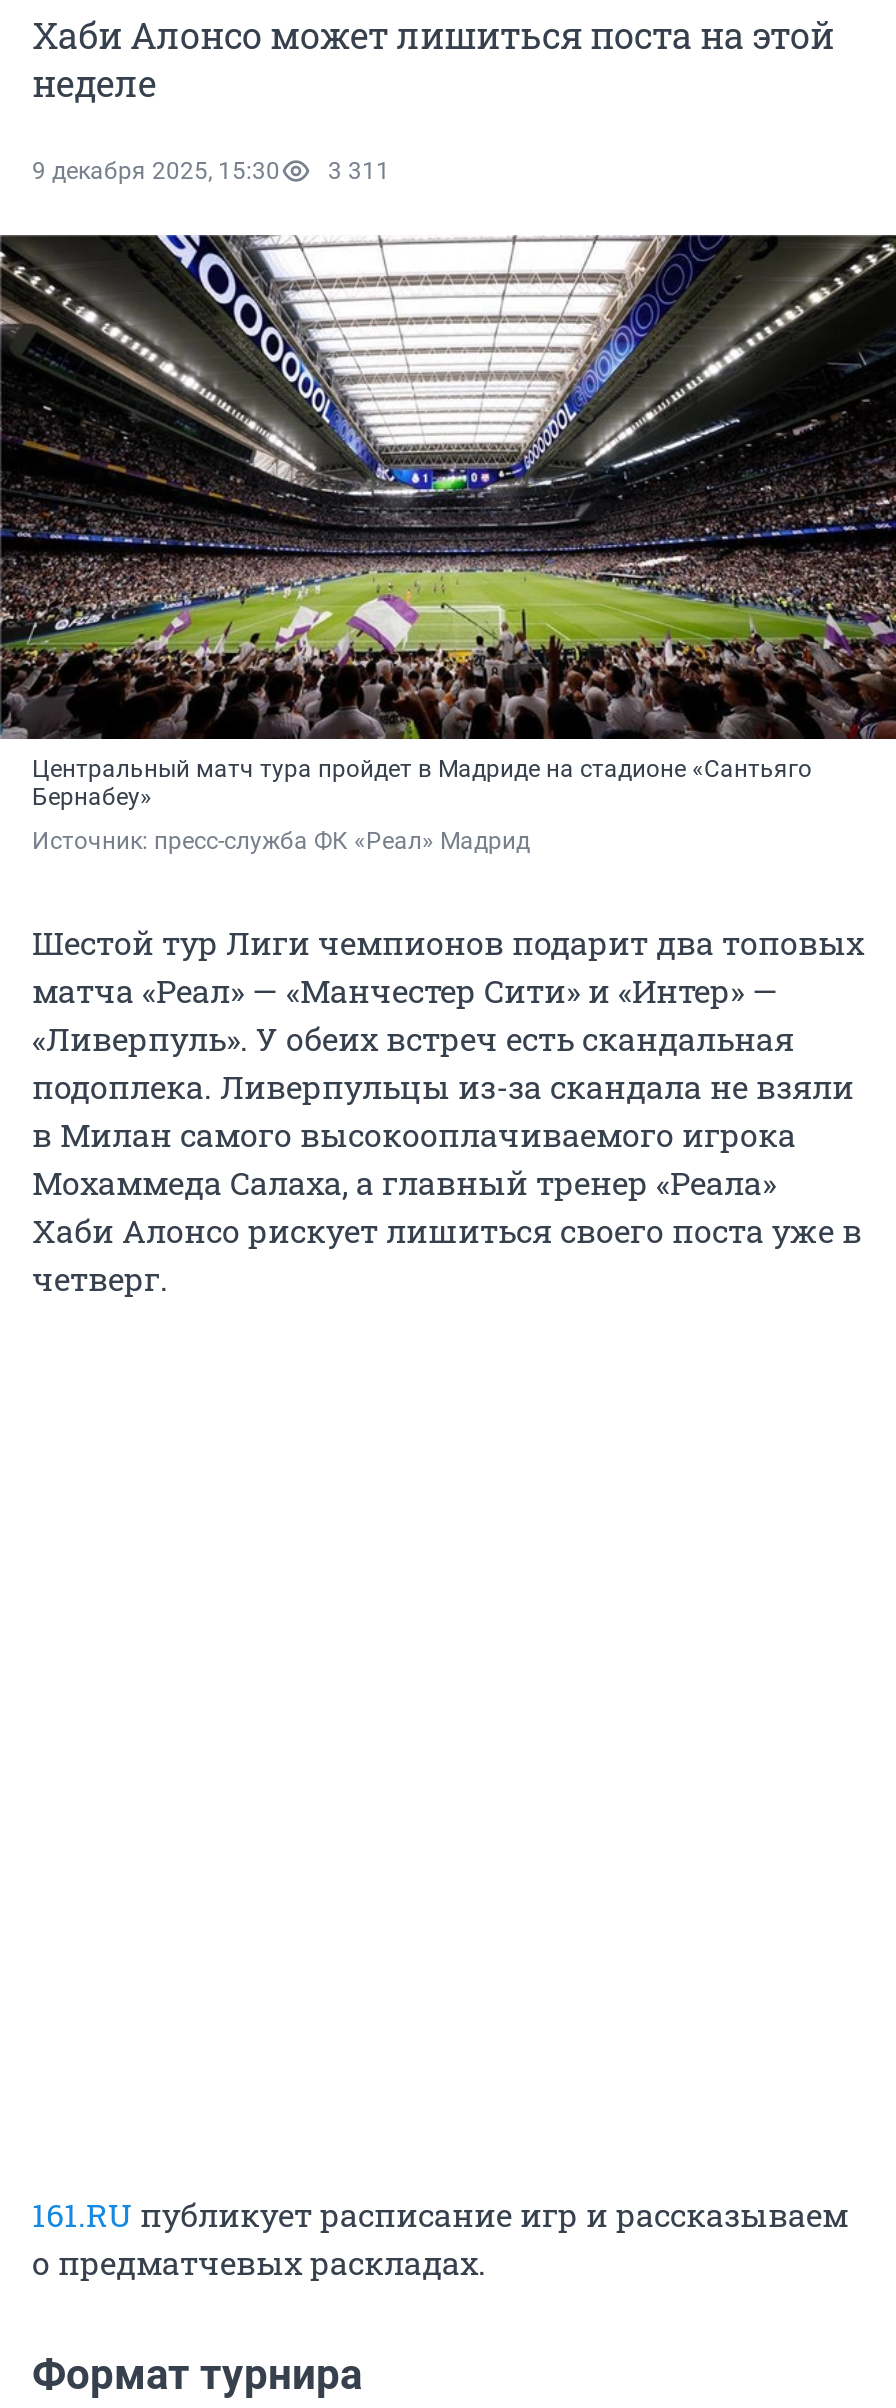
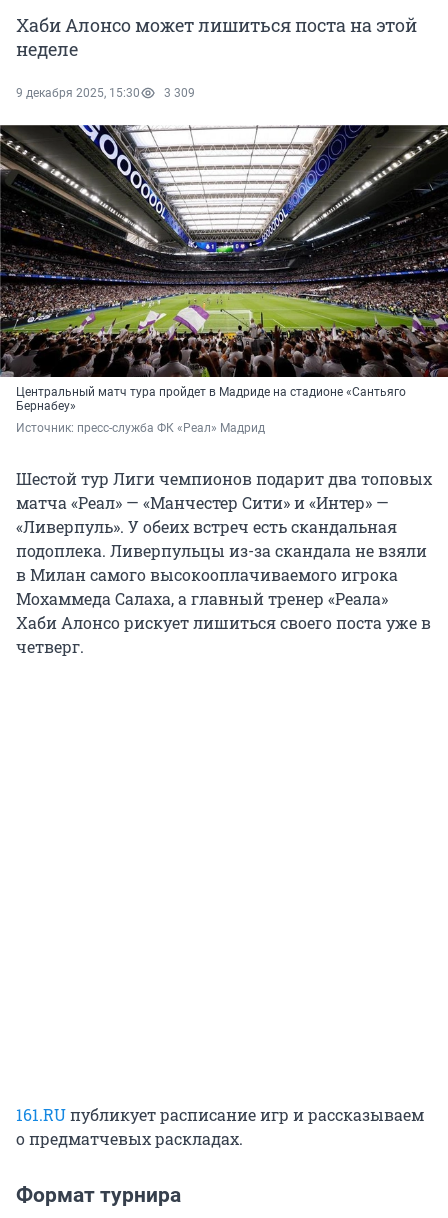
- 9 декабря 2025, 15:30 3 311
+ 9 декабря 2025, 15:30 3 309
